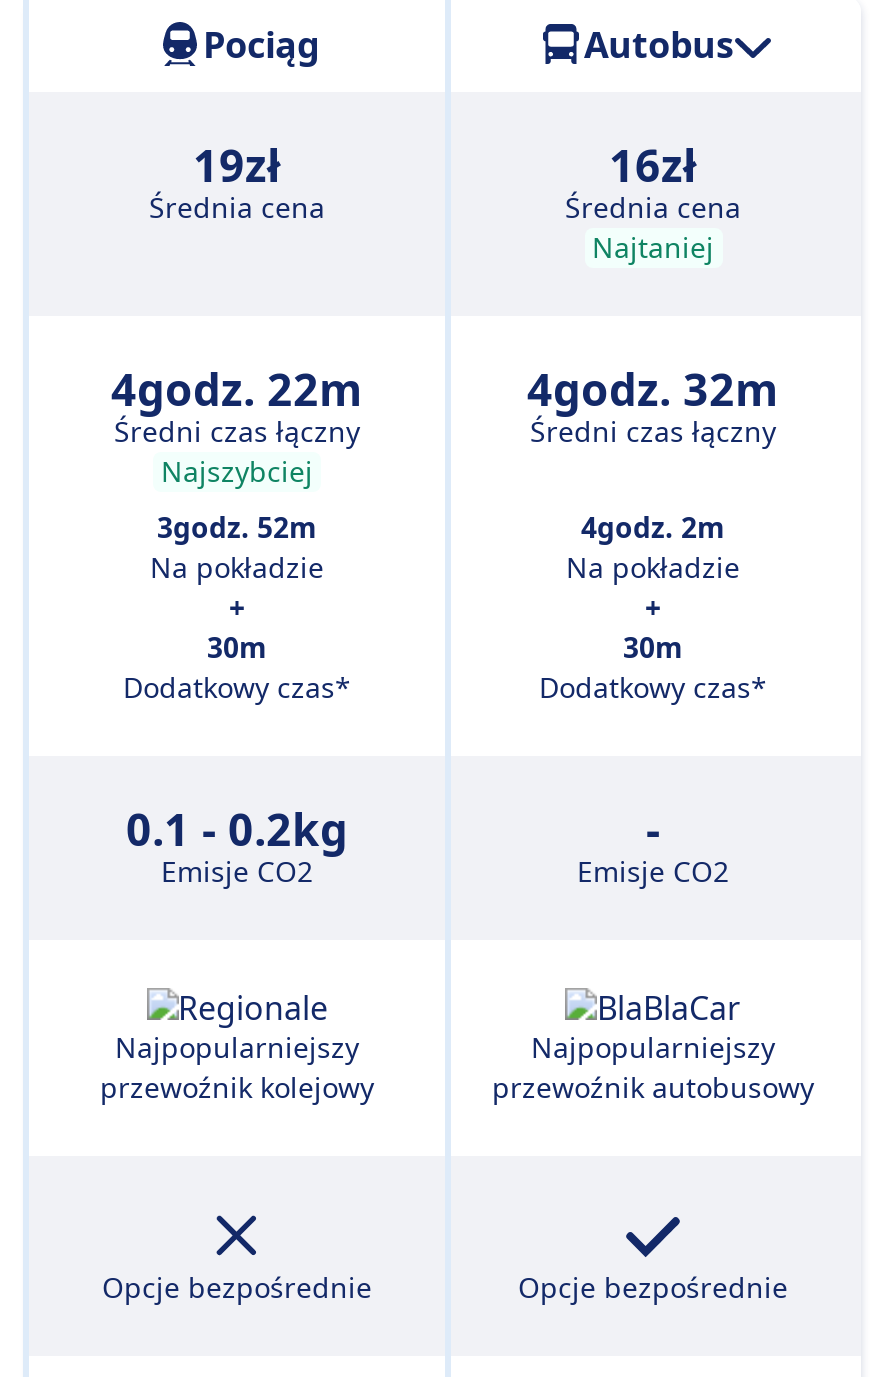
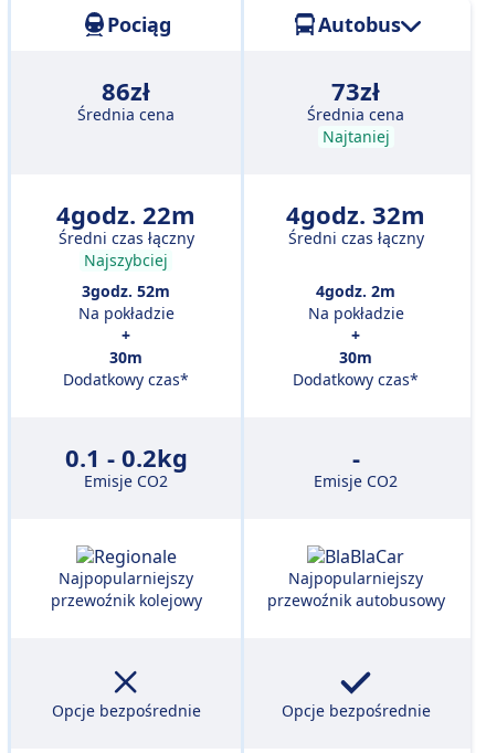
- 19zł
+ 86zł

- 16zł
+ 73zł
